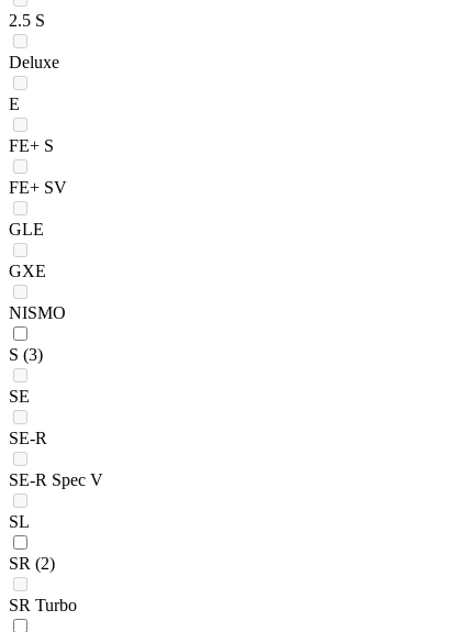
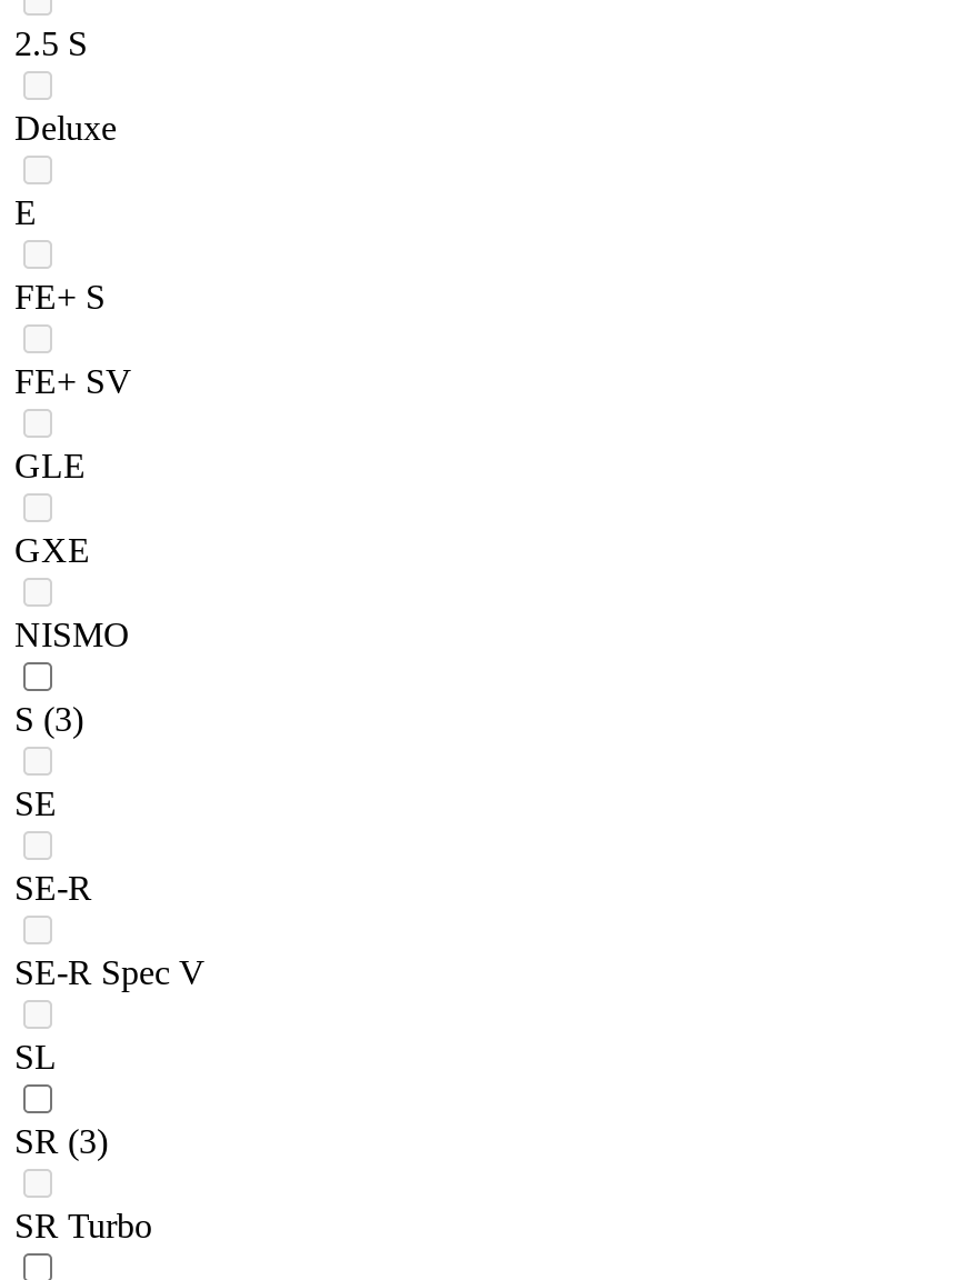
- SR (2)
+ SR (3)
